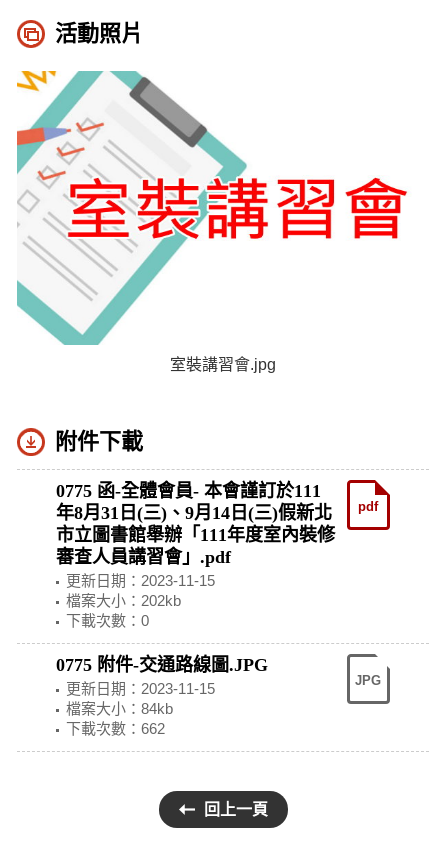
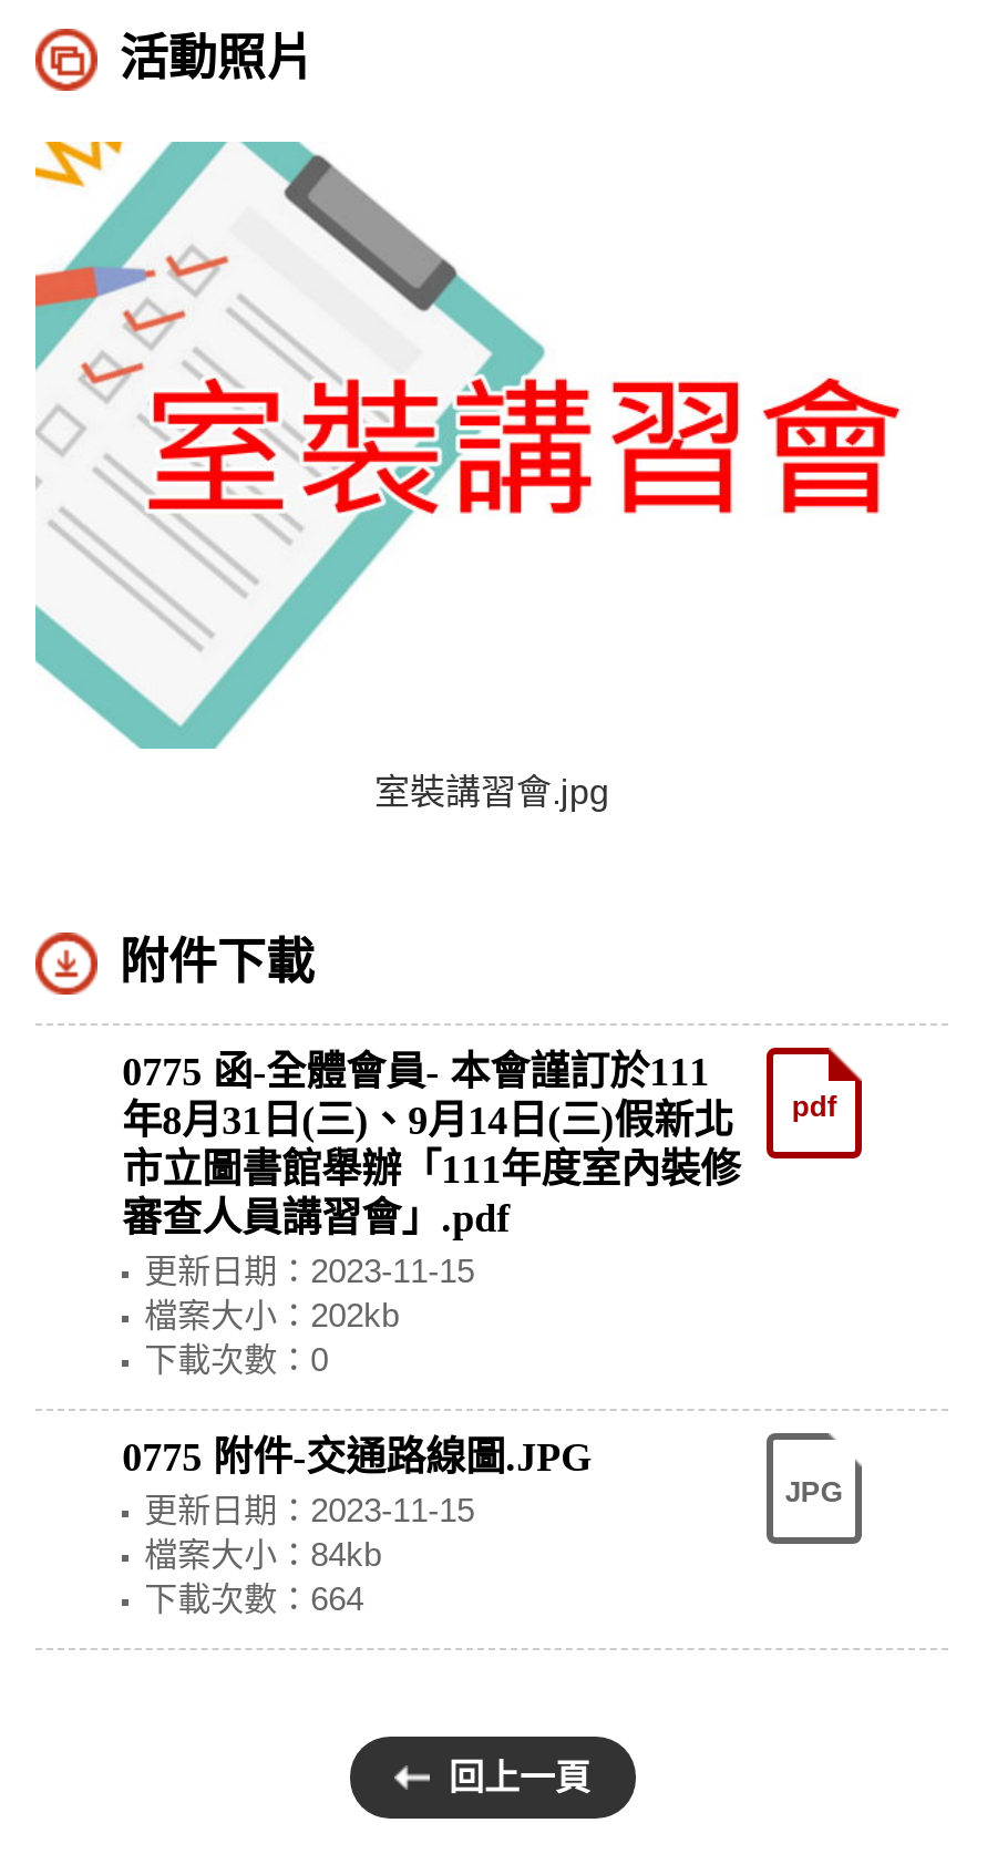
- 下載次數：662
+ 下載次數：664
